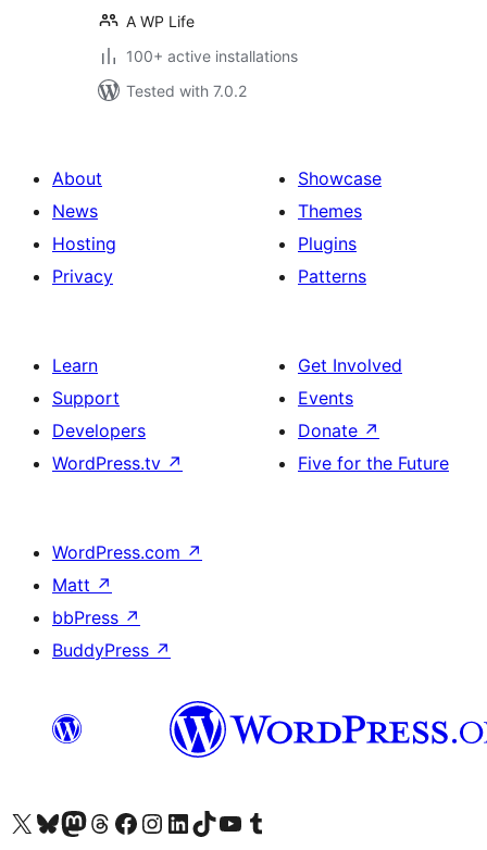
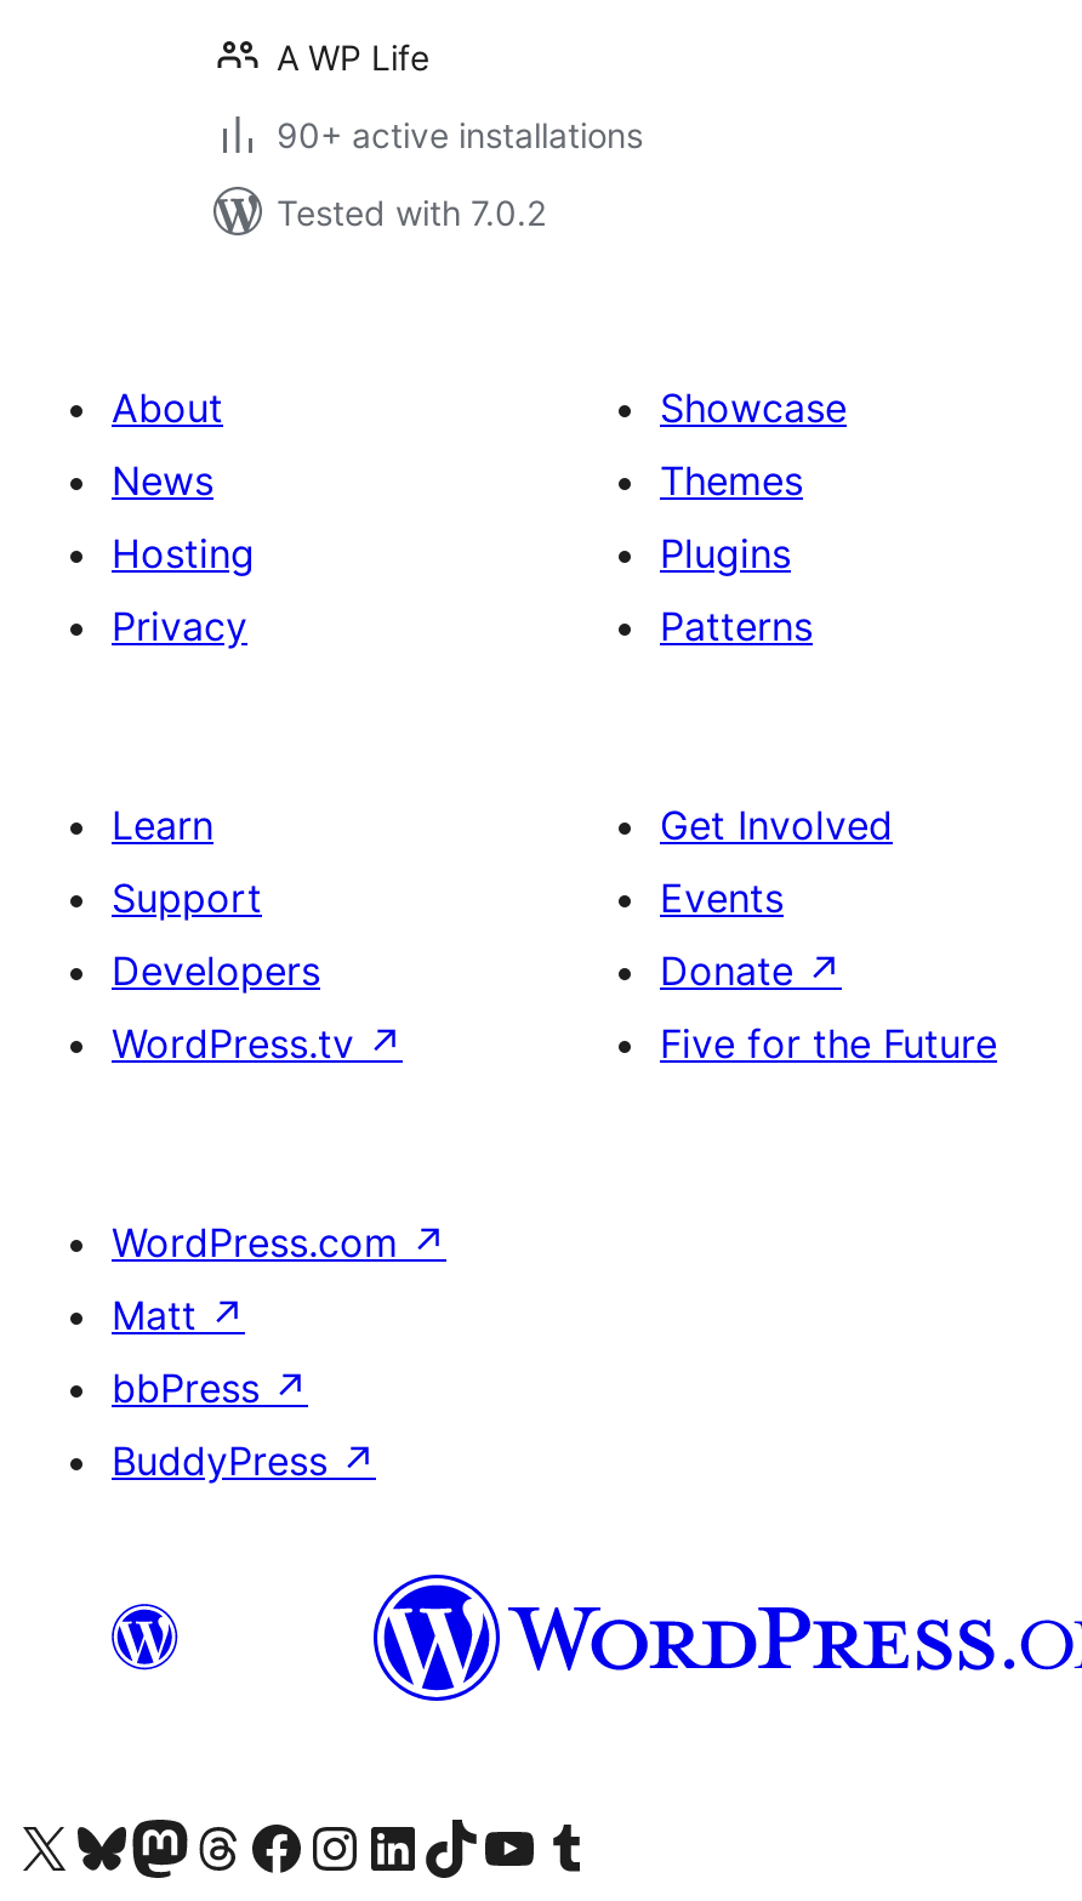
- 100+ active installations
+ 90+ active installations
